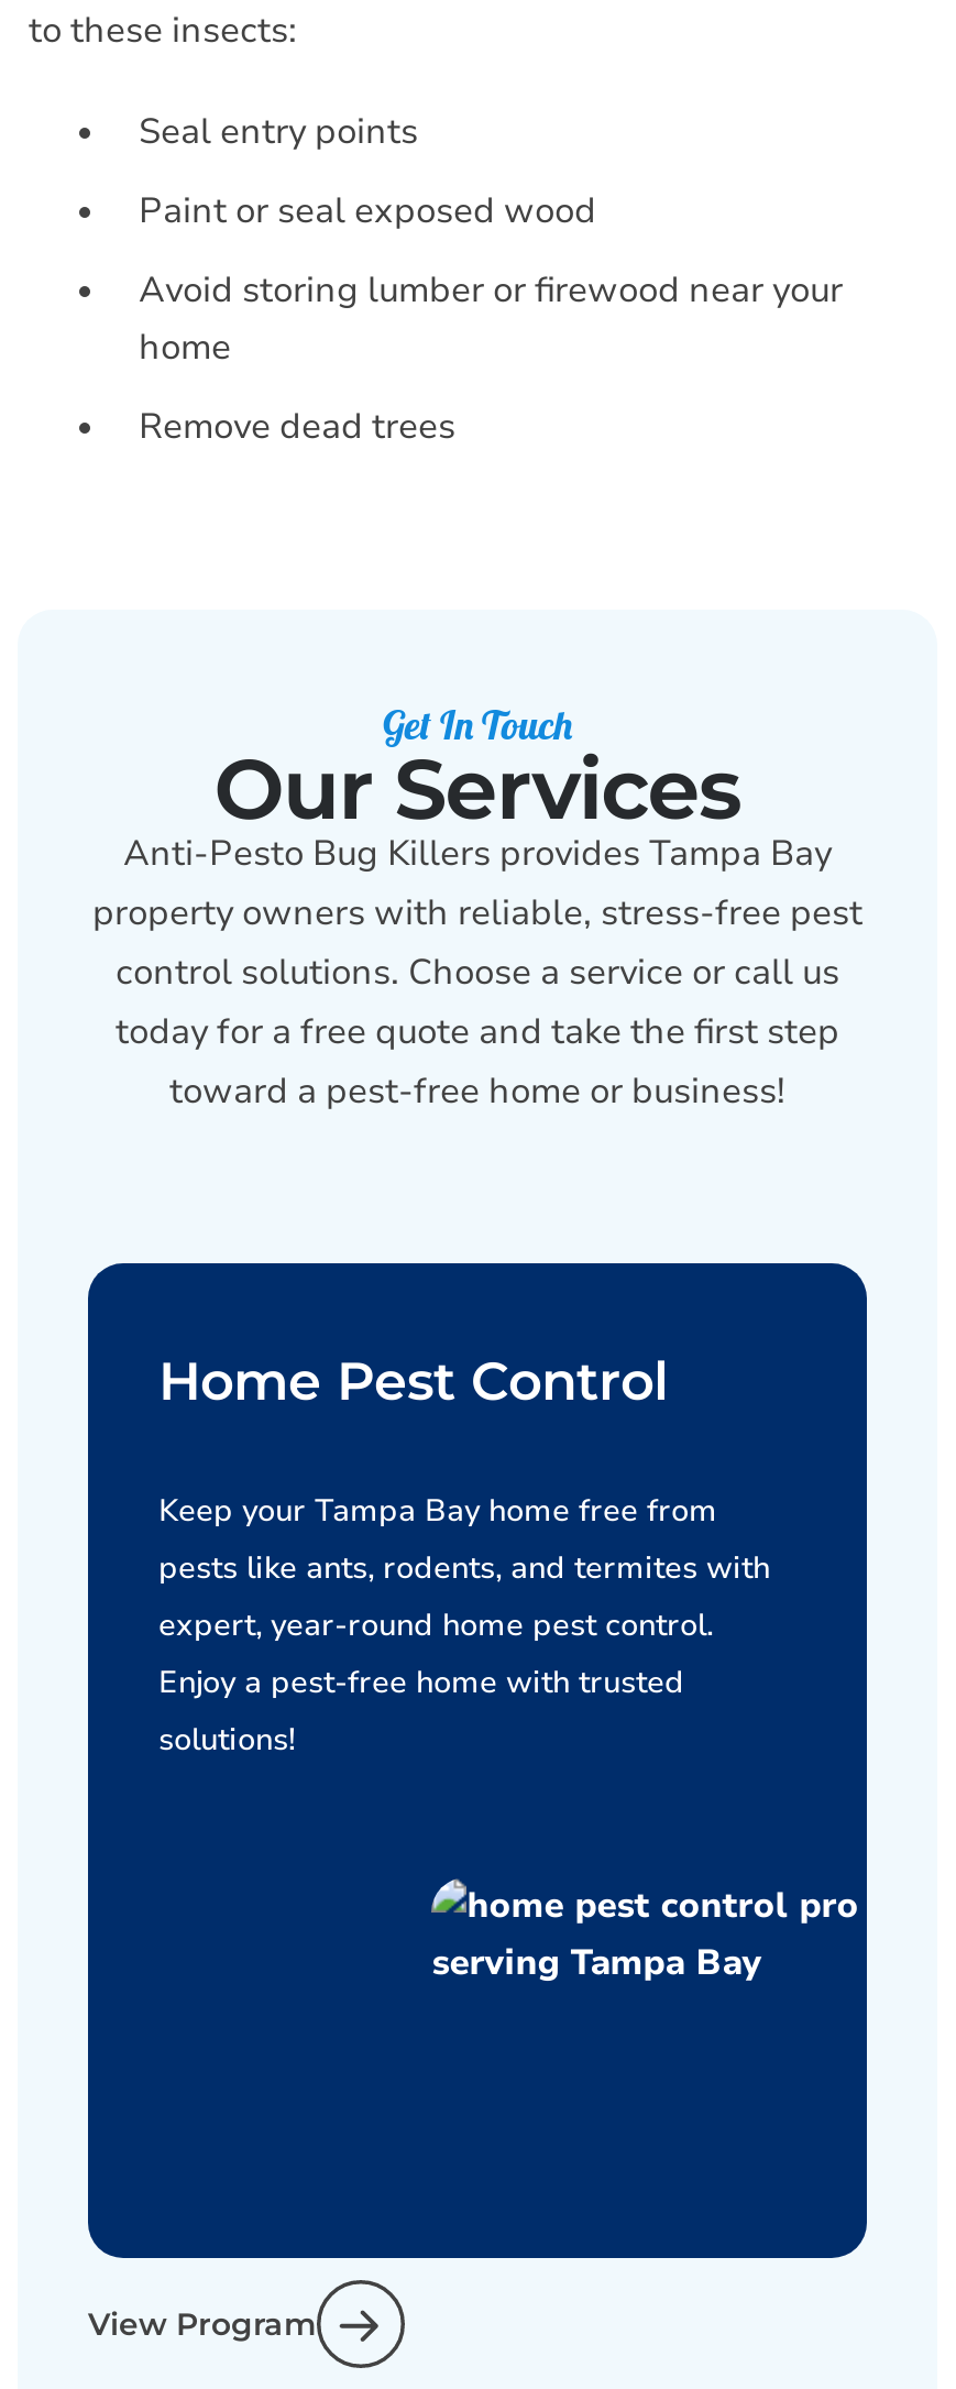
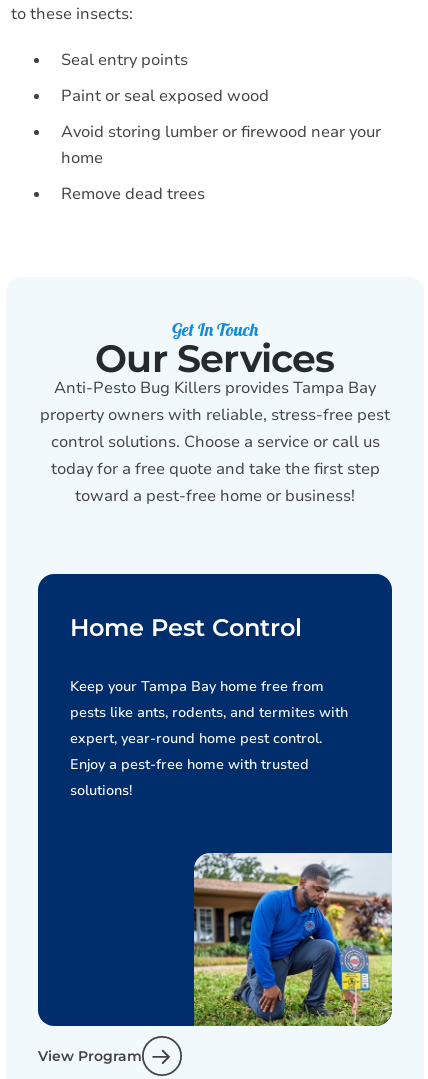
- [image]
+ [image]
